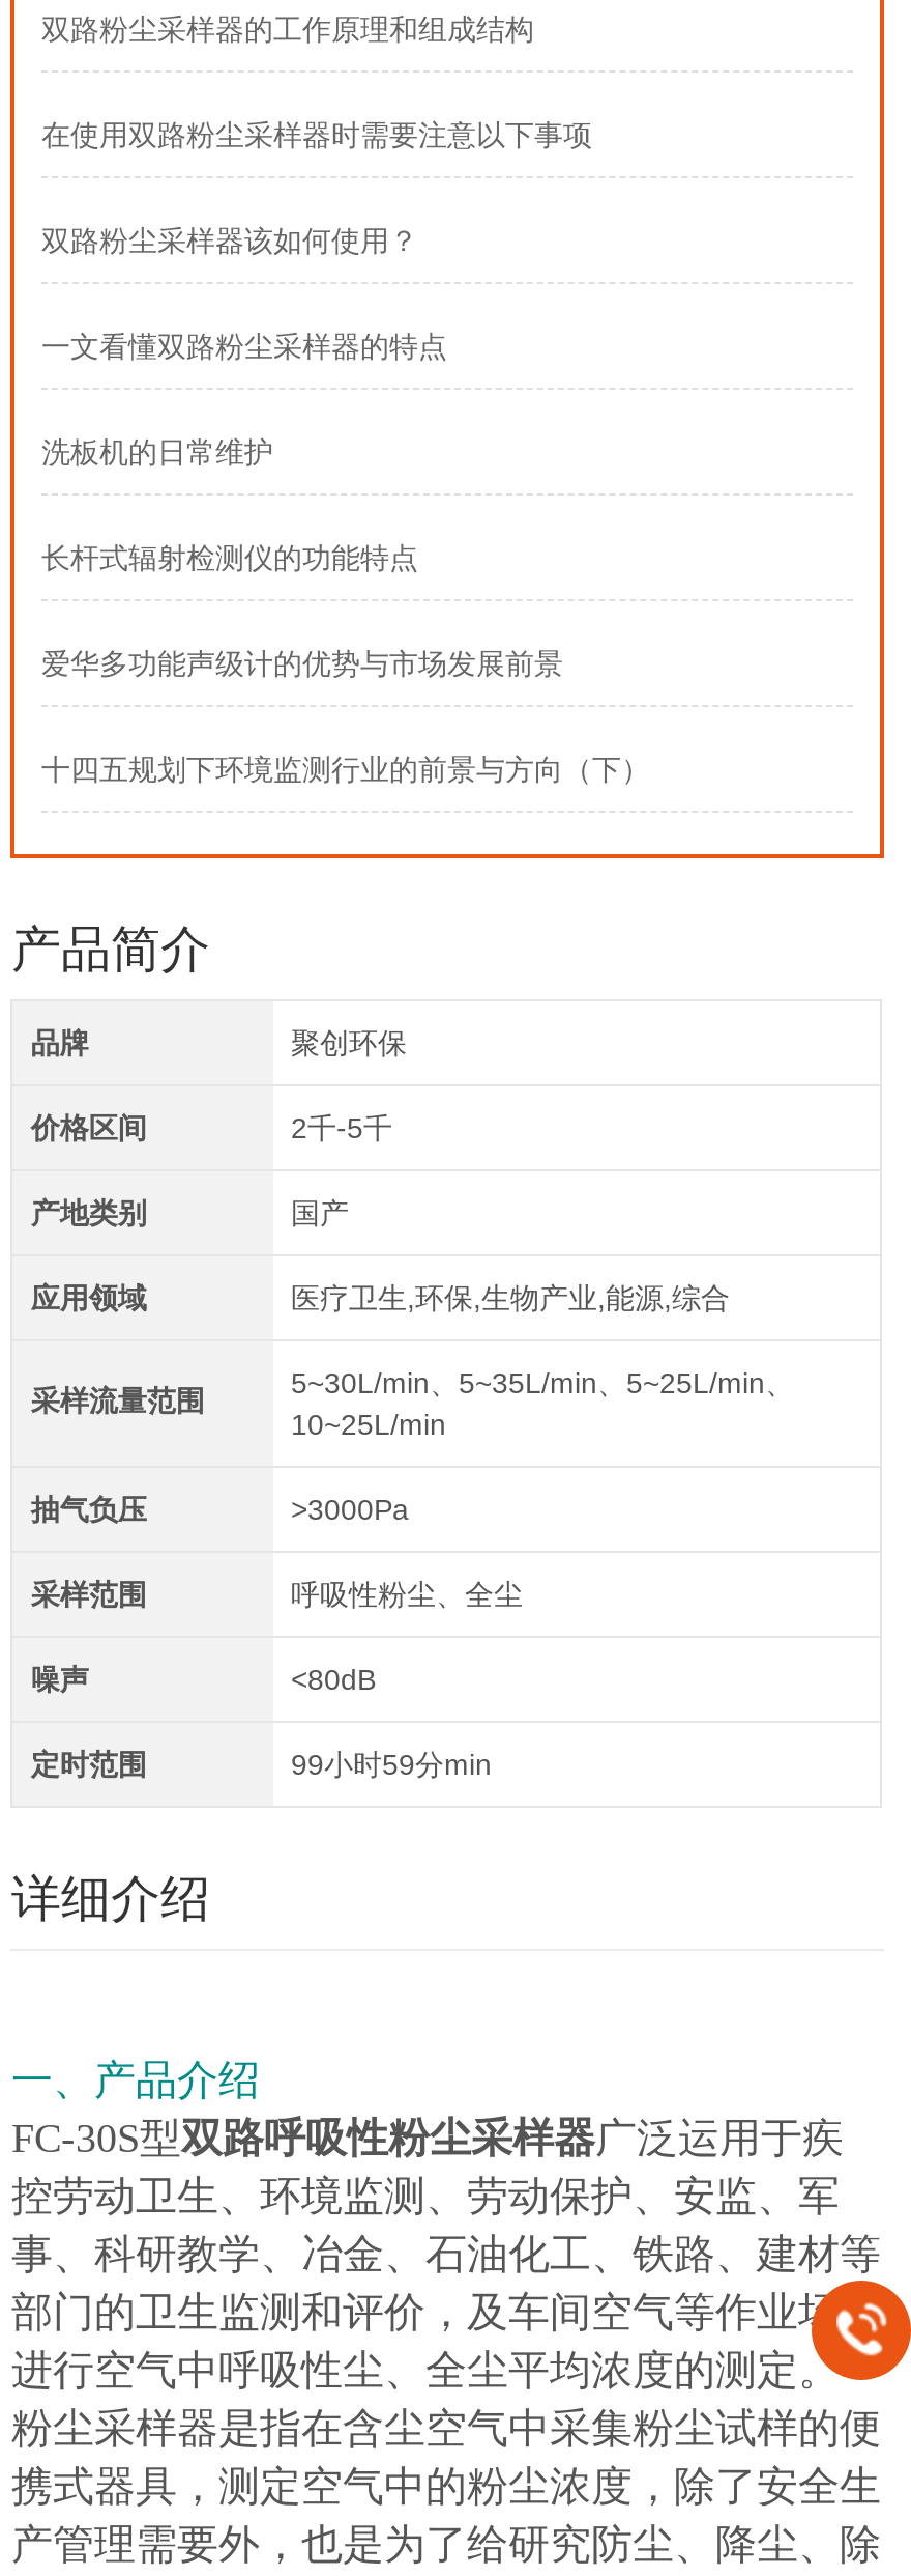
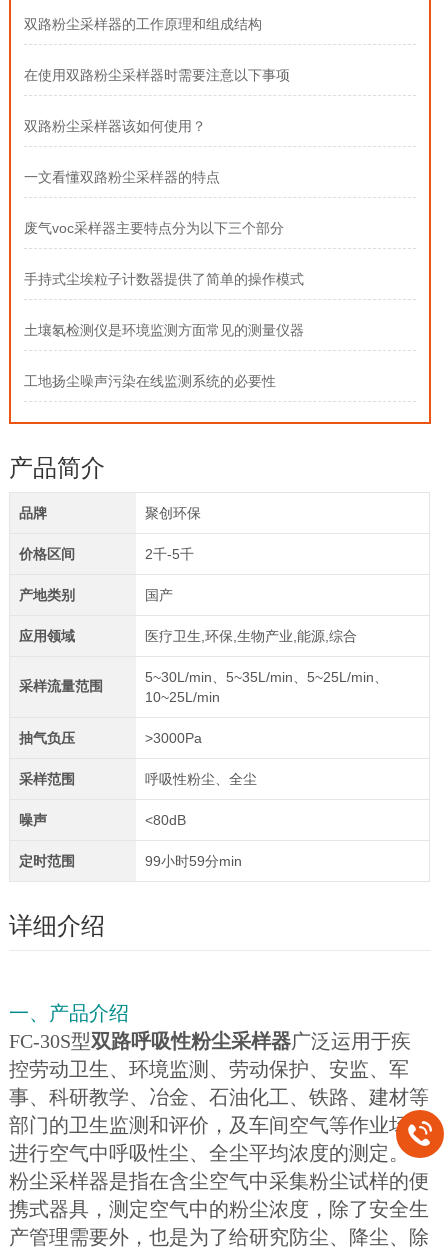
- 洗板机的日常维护
+ 废气voc采样器主要特点分为以下三个部分

- 长杆式辐射检测仪的功能特点
+ 手持式尘埃粒子计数器提供了简单的操作模式

- 爱华多功能声级计的优势与市场发展前景
+ 土壤氡检测仪是环境监测方面常见的测量仪器

- 十四五规划下环境监测行业的前景与方向（下）
+ 工地扬尘噪声污染在线监测系统的必要性
